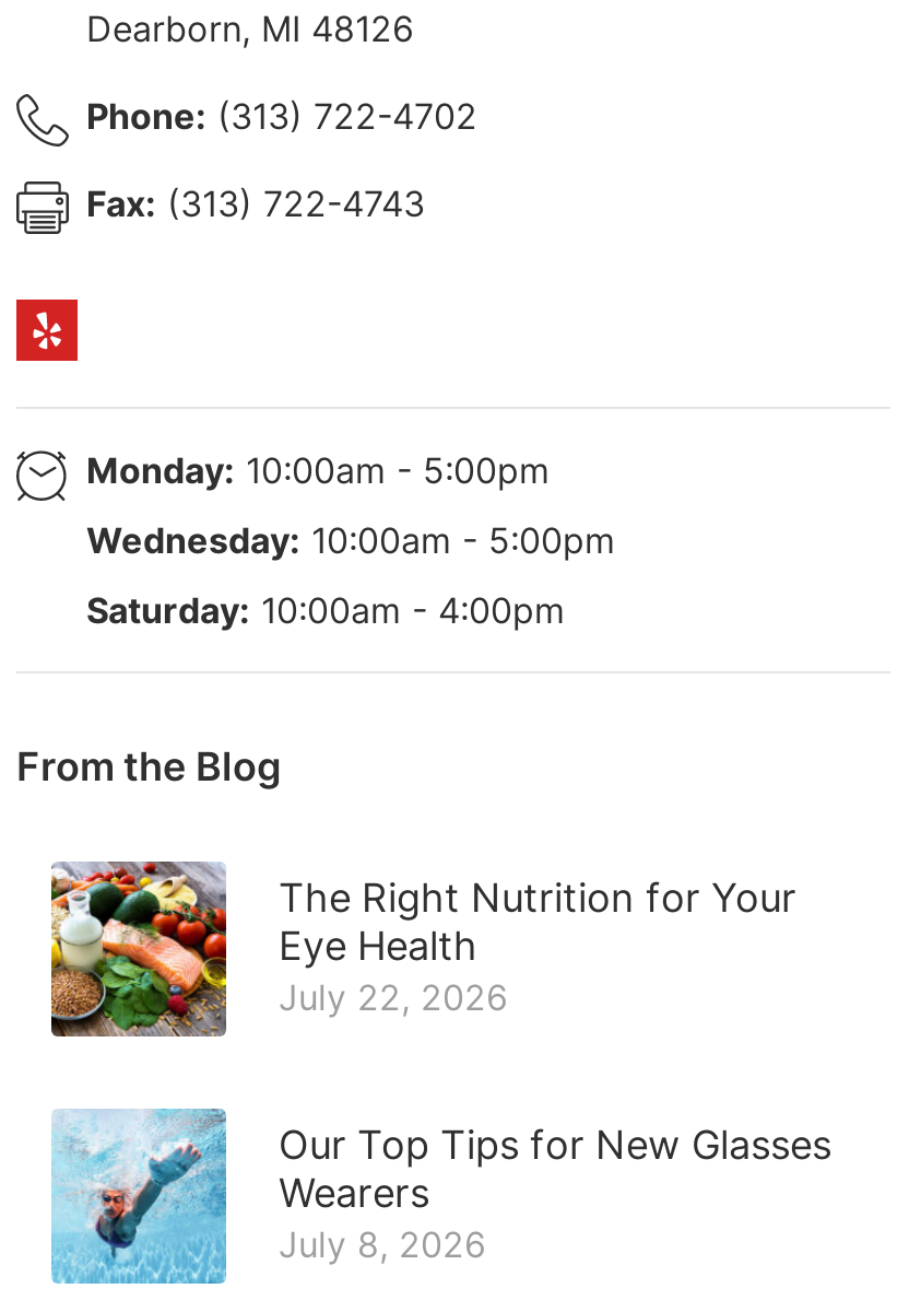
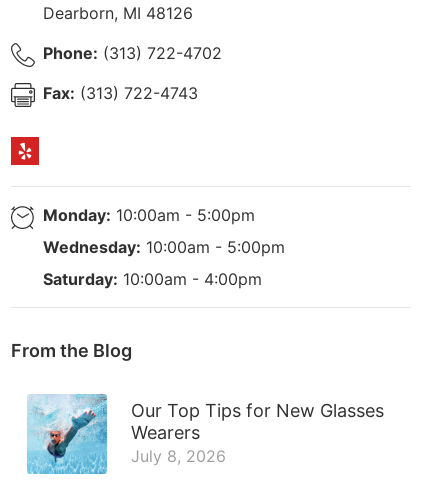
- [image]
- The Right Nutrition for Your
- Eye Health
- July 22, 2026
